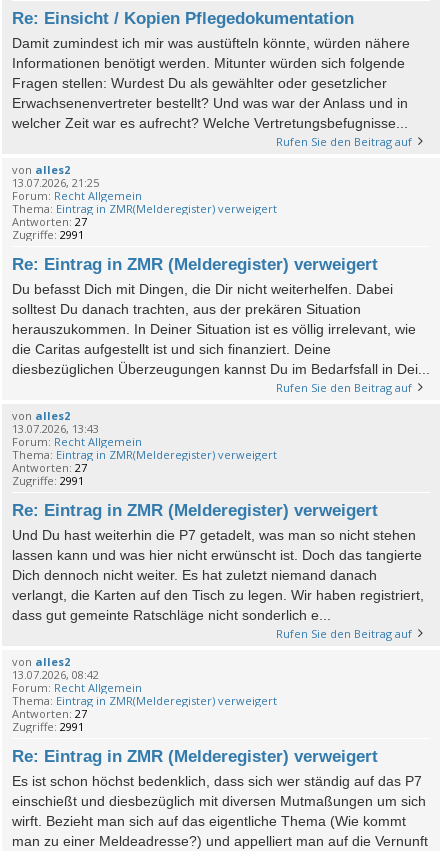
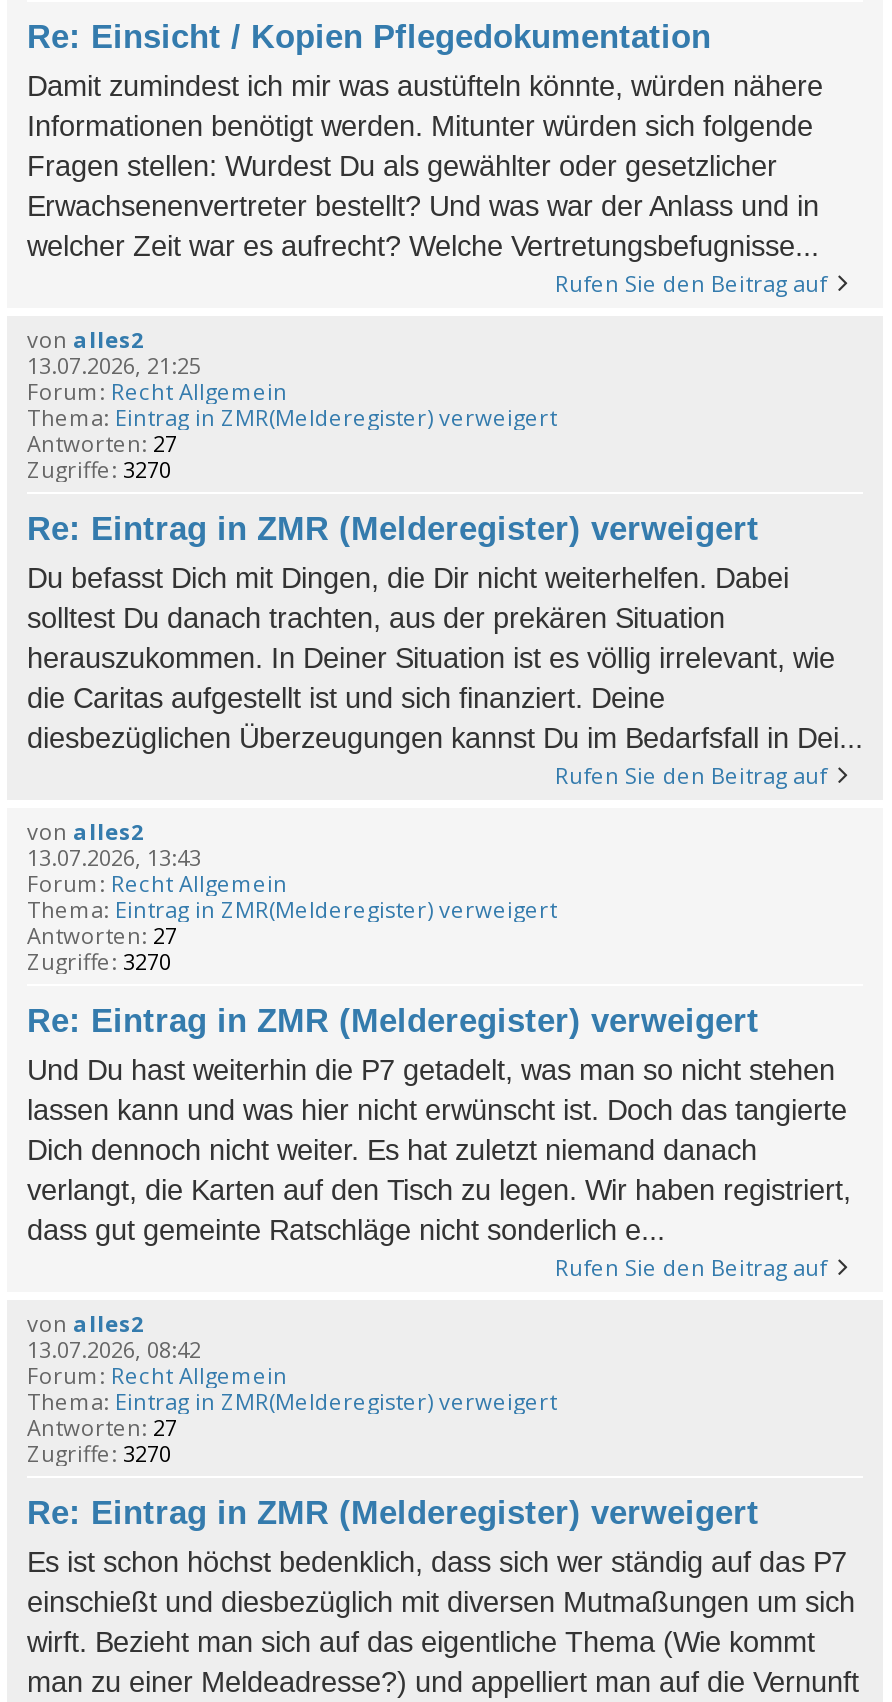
- Zugriffe:2991
+ Zugriffe:3270

- Zugriffe:2991
+ Zugriffe:3270

- Zugriffe:2991
+ Zugriffe:3270
